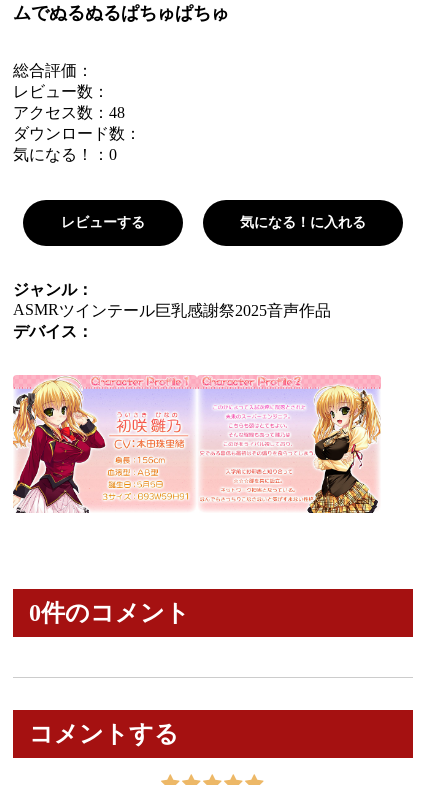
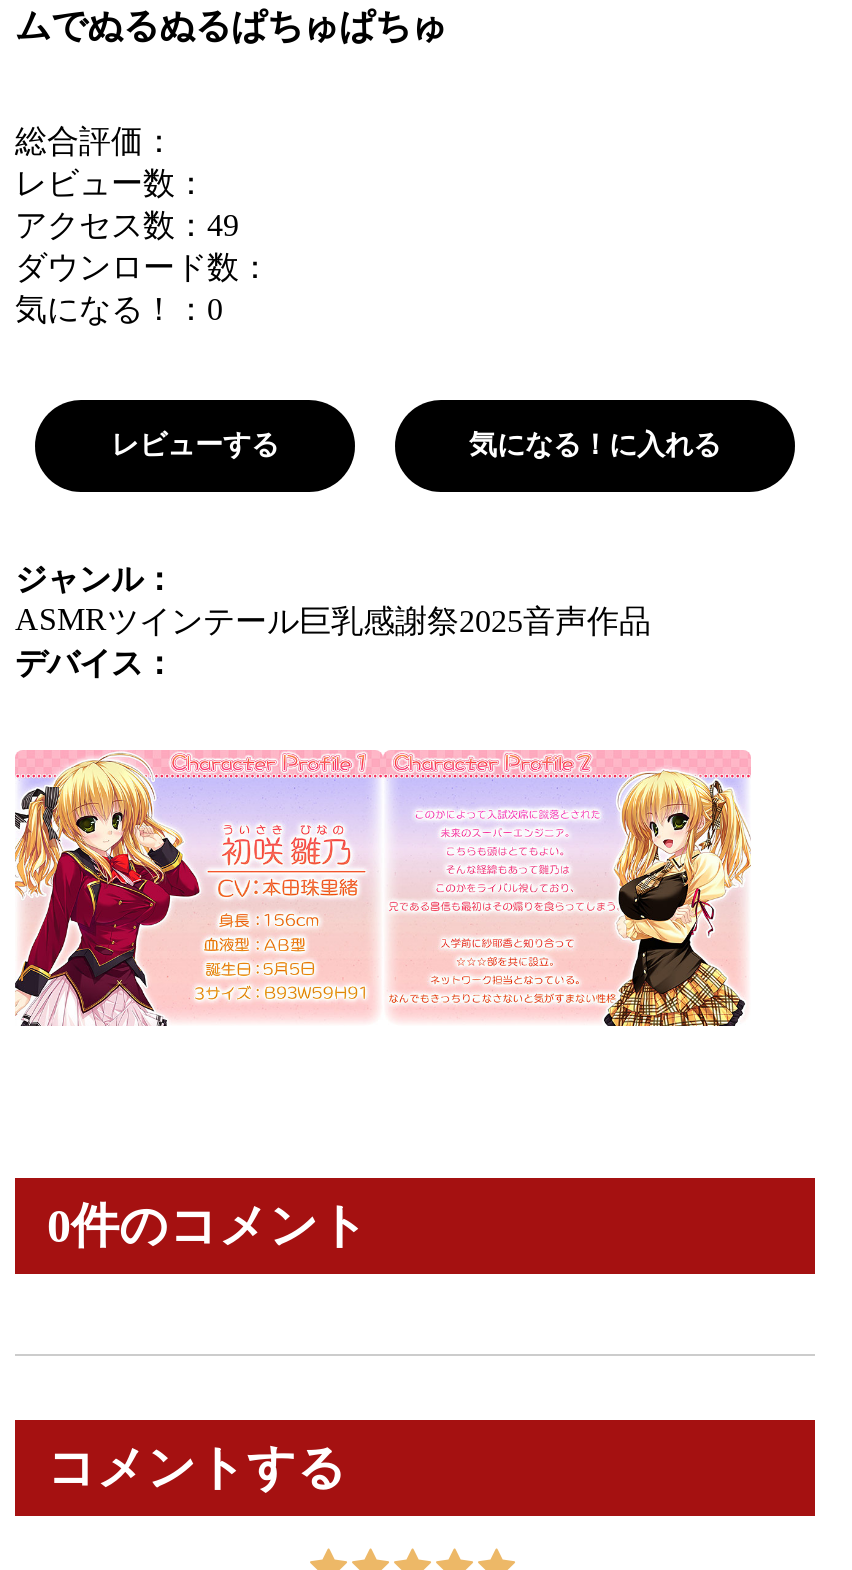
- アクセス数：48
+ アクセス数：49
